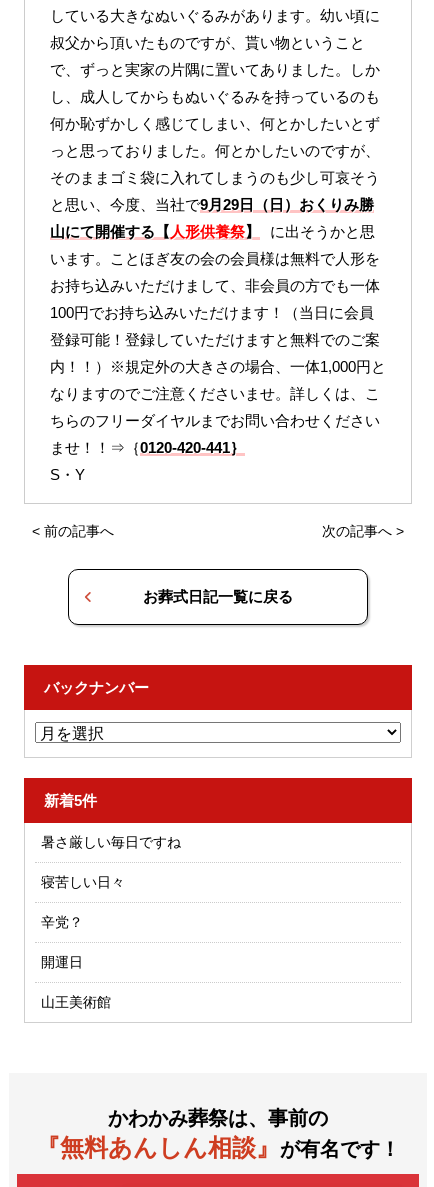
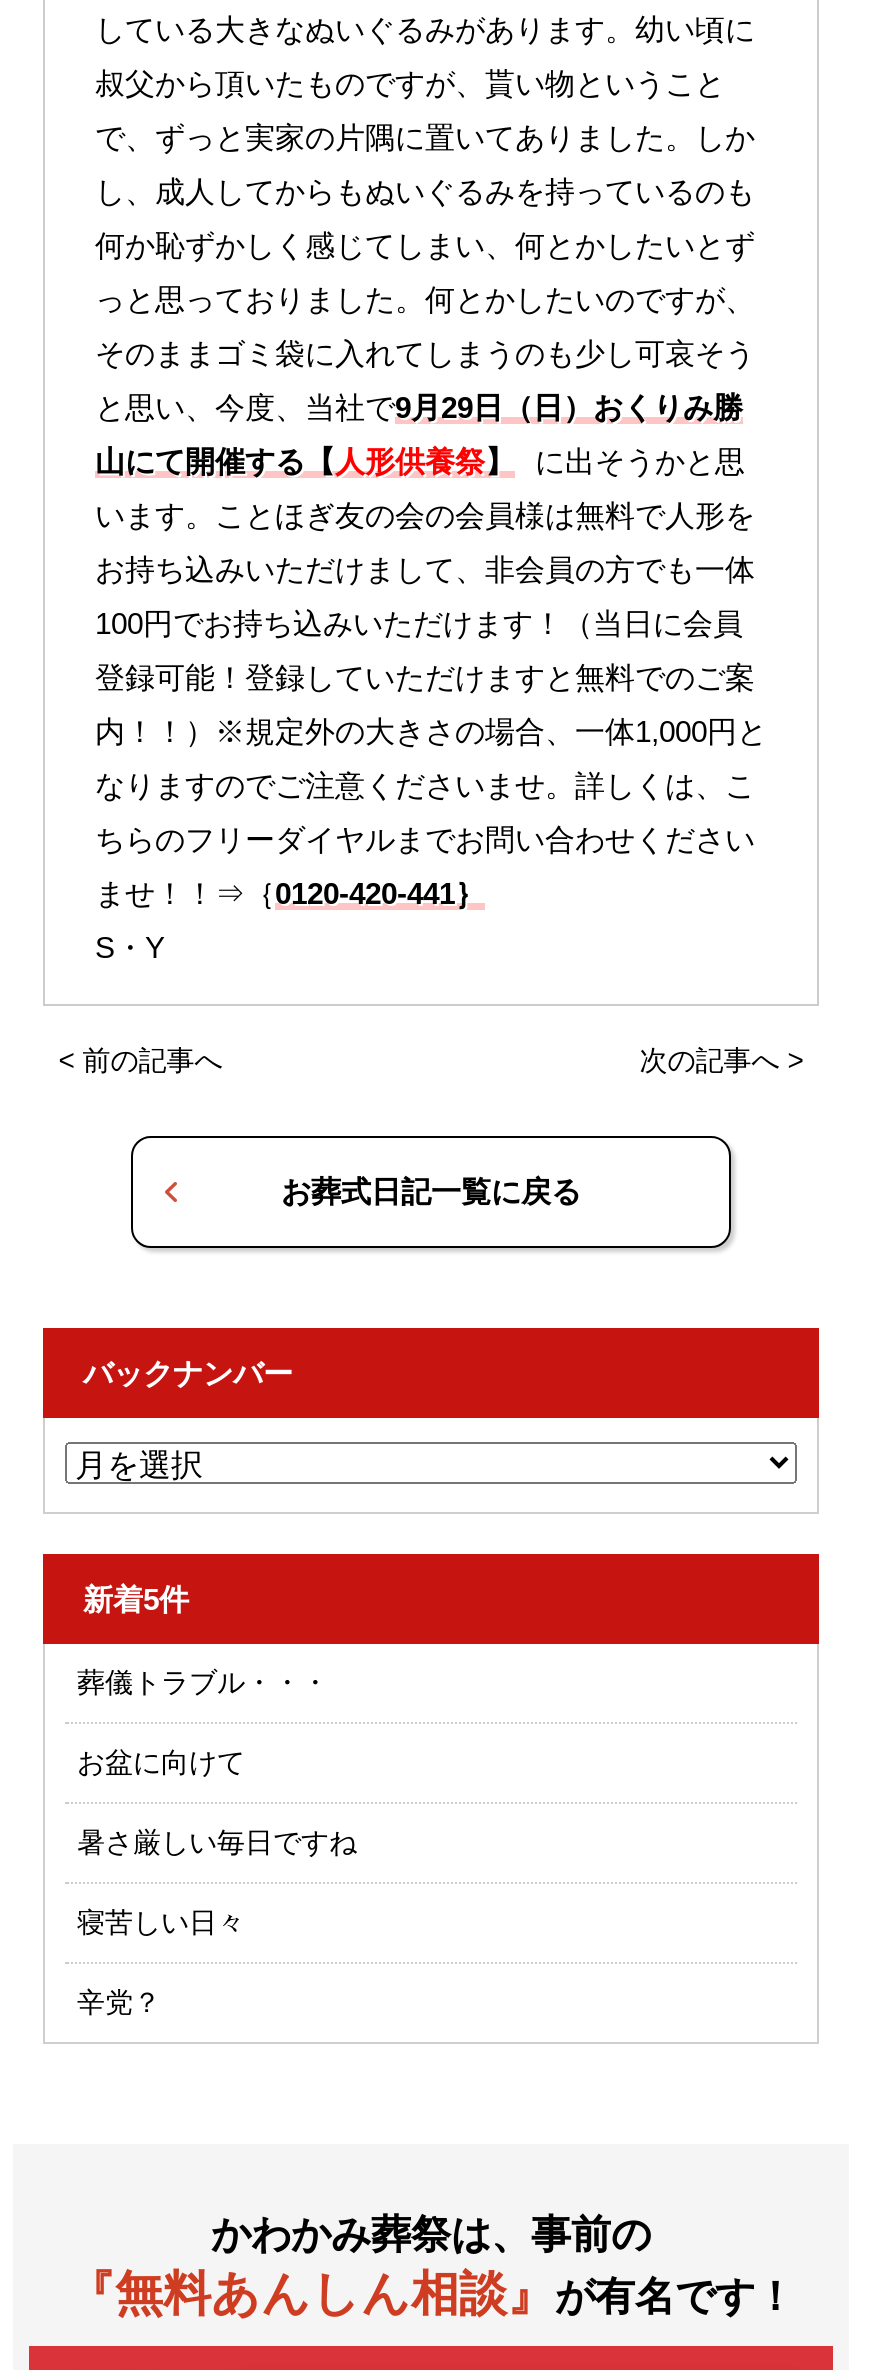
+ 葬儀トラブル・・・
+ お盆に向けて

moved down: 暑さ厳しい毎日ですね | 寝苦しい日々 | 辛党？

- 開運日
- 山王美術館
